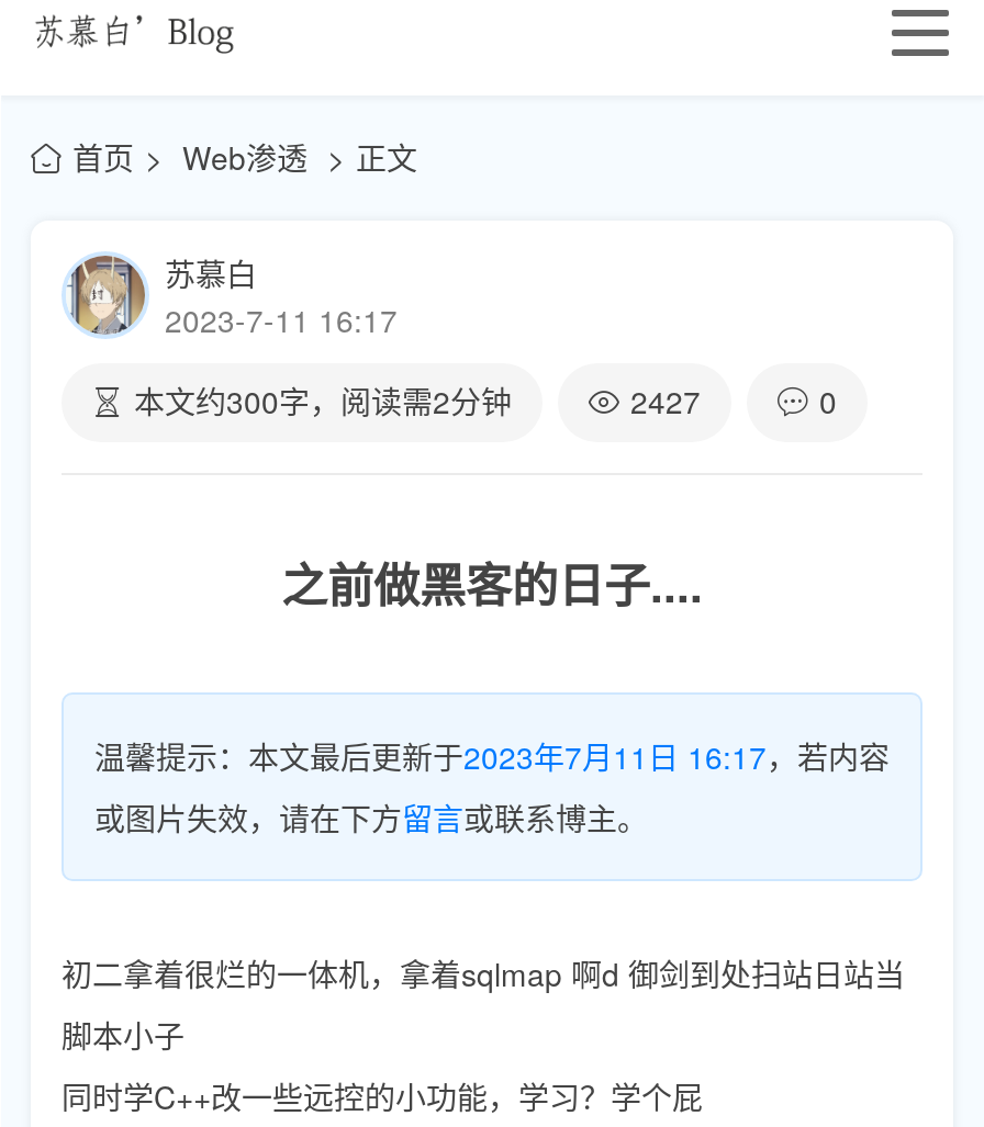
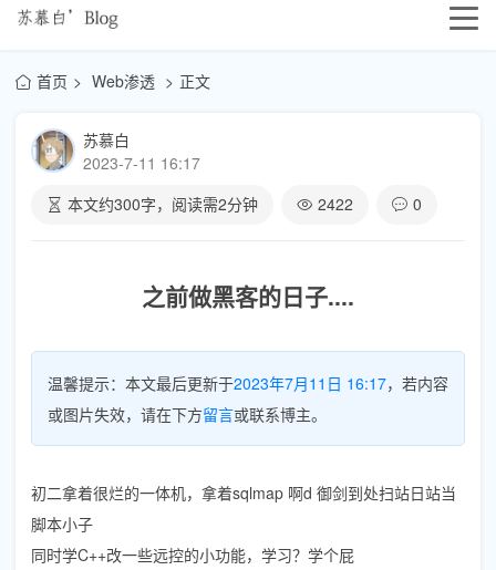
- 2427
+ 2422
